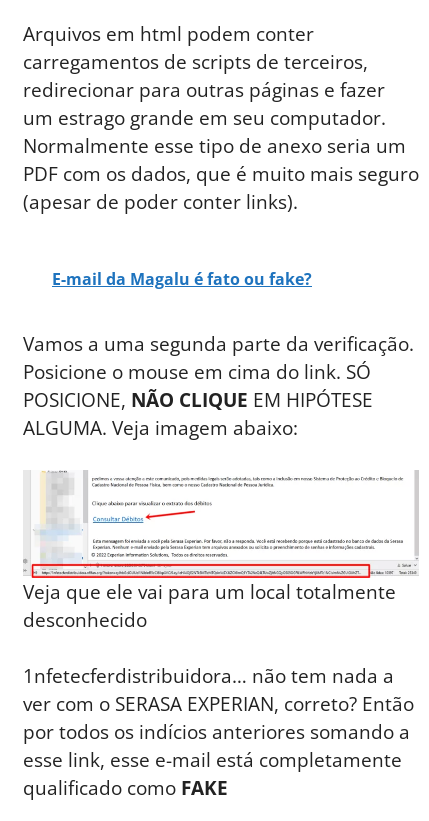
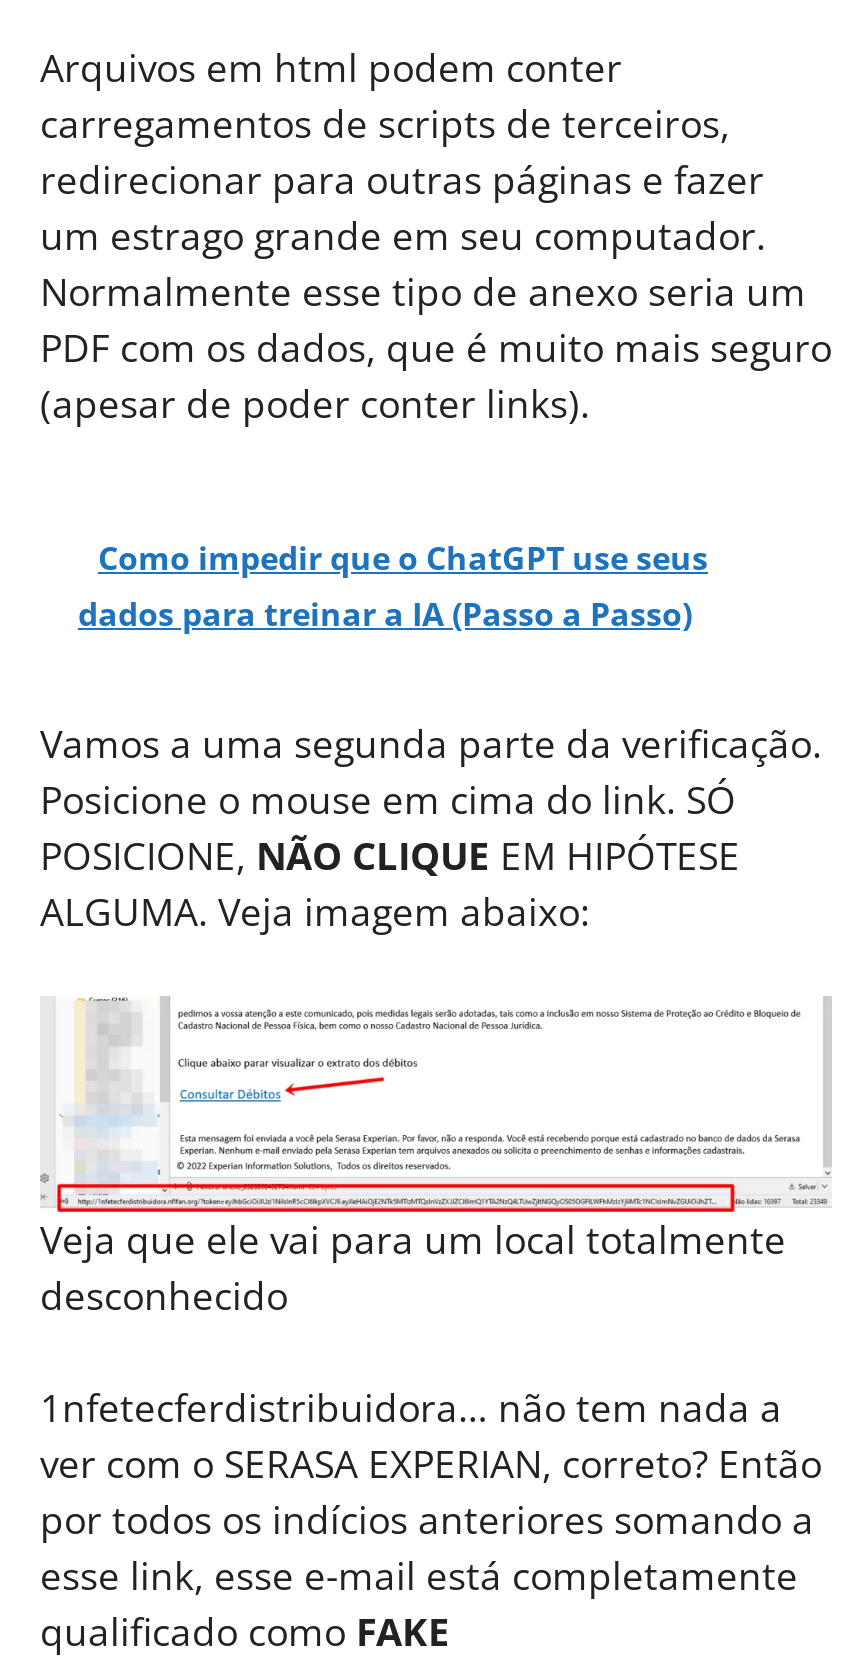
- E-mail da Magalu é fato ou fake?
+ Como impedir que o ChatGPT use seus
+ dados para treinar a IA (Passo a Passo)
